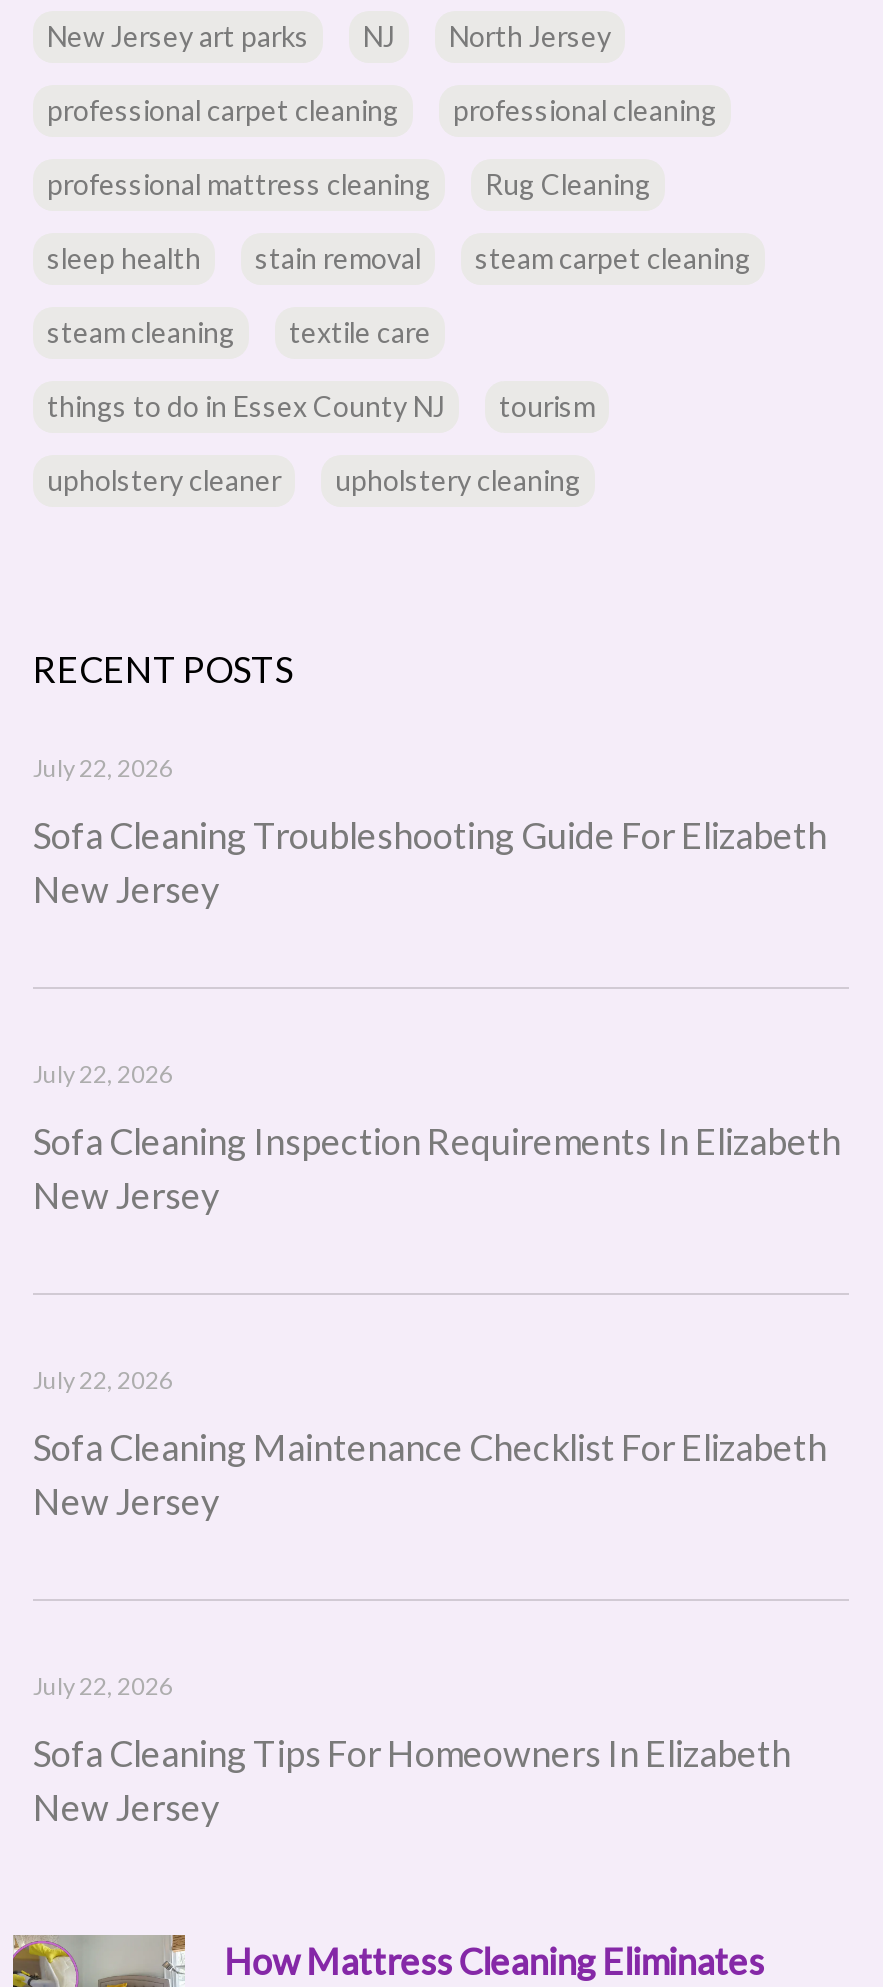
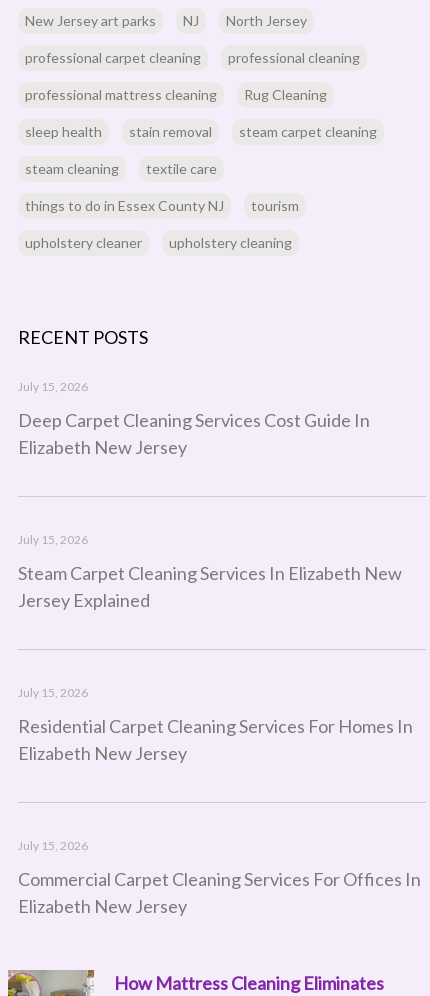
- July 22, 2026
+ July 15, 2026

- Sofa Cleaning Troubleshooting Guide For Elizabeth
- New Jersey
+ Deep Carpet Cleaning Services Cost Guide In
+ Elizabeth New Jersey

- July 22, 2026
+ July 15, 2026

- Sofa Cleaning Inspection Requirements In Elizabeth
- New Jersey
+ Steam Carpet Cleaning Services In Elizabeth New
+ Jersey Explained

- July 22, 2026
+ July 15, 2026

- Sofa Cleaning Maintenance Checklist For Elizabeth
- New Jersey
+ Residential Carpet Cleaning Services For Homes In
+ Elizabeth New Jersey

- July 22, 2026
+ July 15, 2026

- Sofa Cleaning Tips For Homeowners In Elizabeth
- New Jersey
+ Commercial Carpet Cleaning Services For Offices In
+ Elizabeth New Jersey
